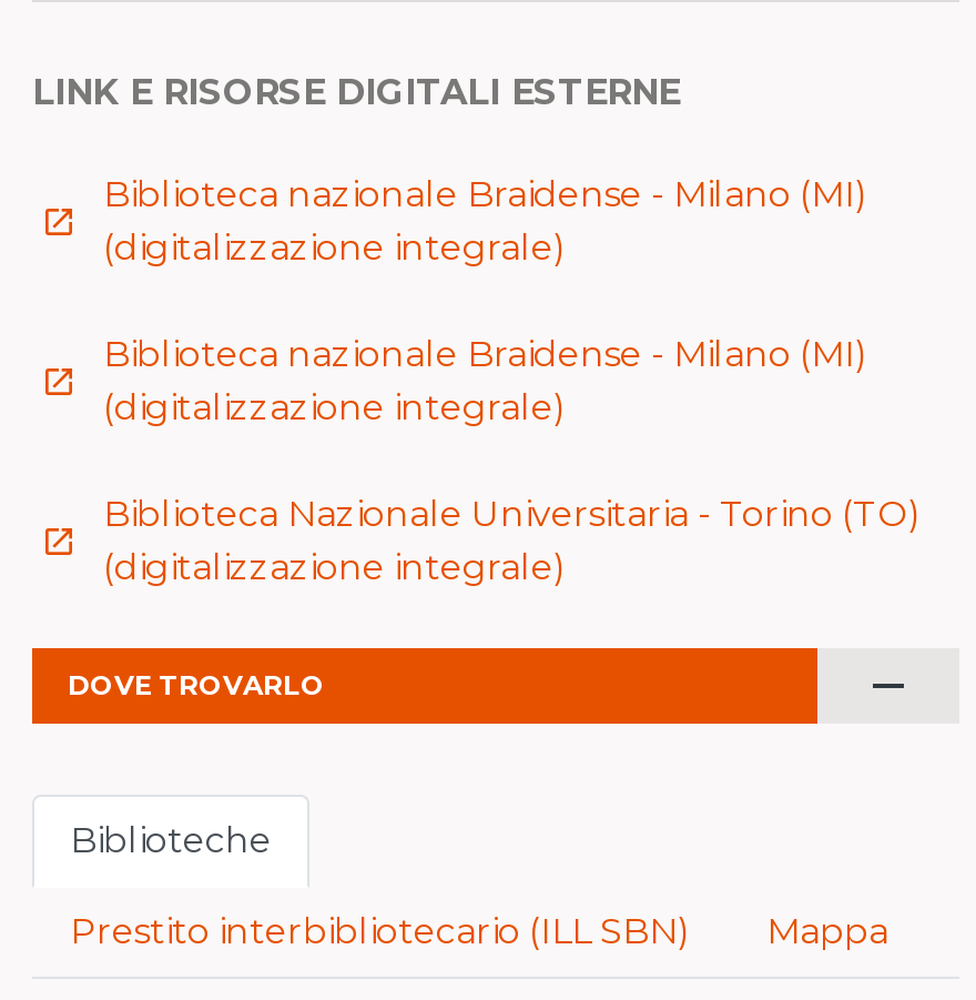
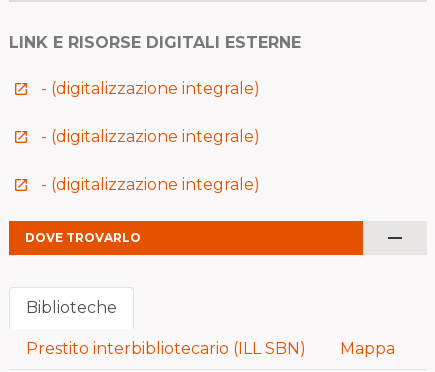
- Biblioteca nazionale Braidense - Milano (MI)
- (digitalizzazione integrale)
+ - (digitalizzazione integrale)

- Biblioteca nazionale Braidense - Milano (MI)
- (digitalizzazione integrale)
+ - (digitalizzazione integrale)

- Biblioteca Nazionale Universitaria - Torino (TO)
- (digitalizzazione integrale)
+ - (digitalizzazione integrale)
